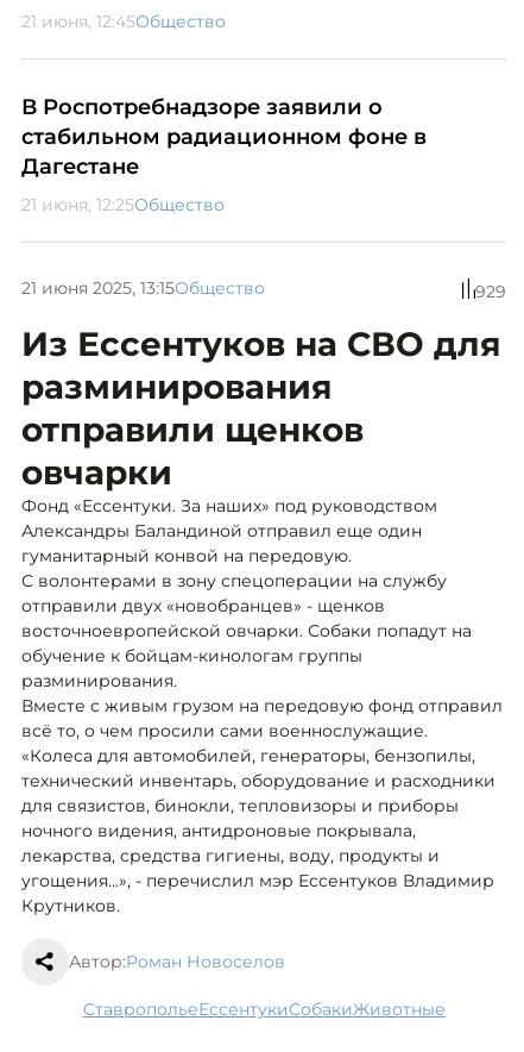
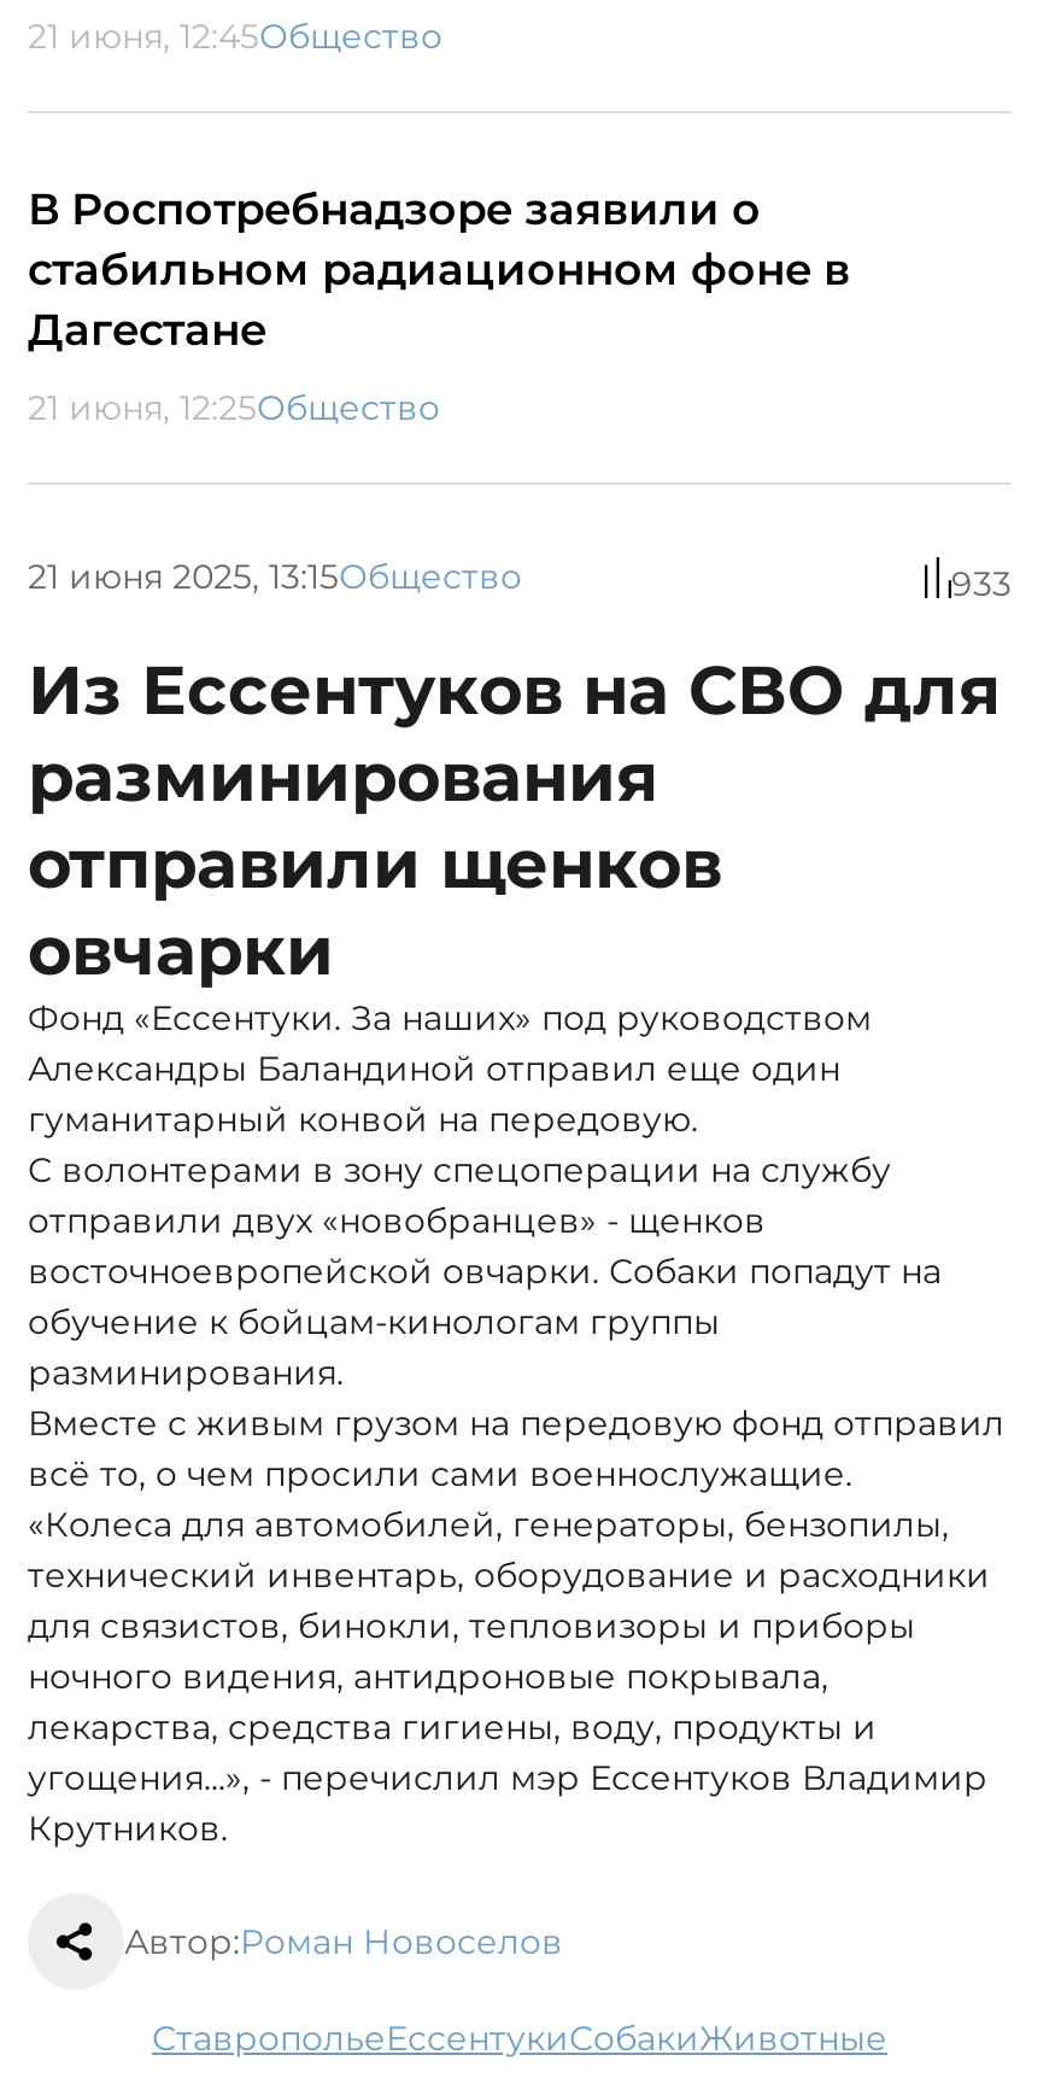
- 929
+ 933
